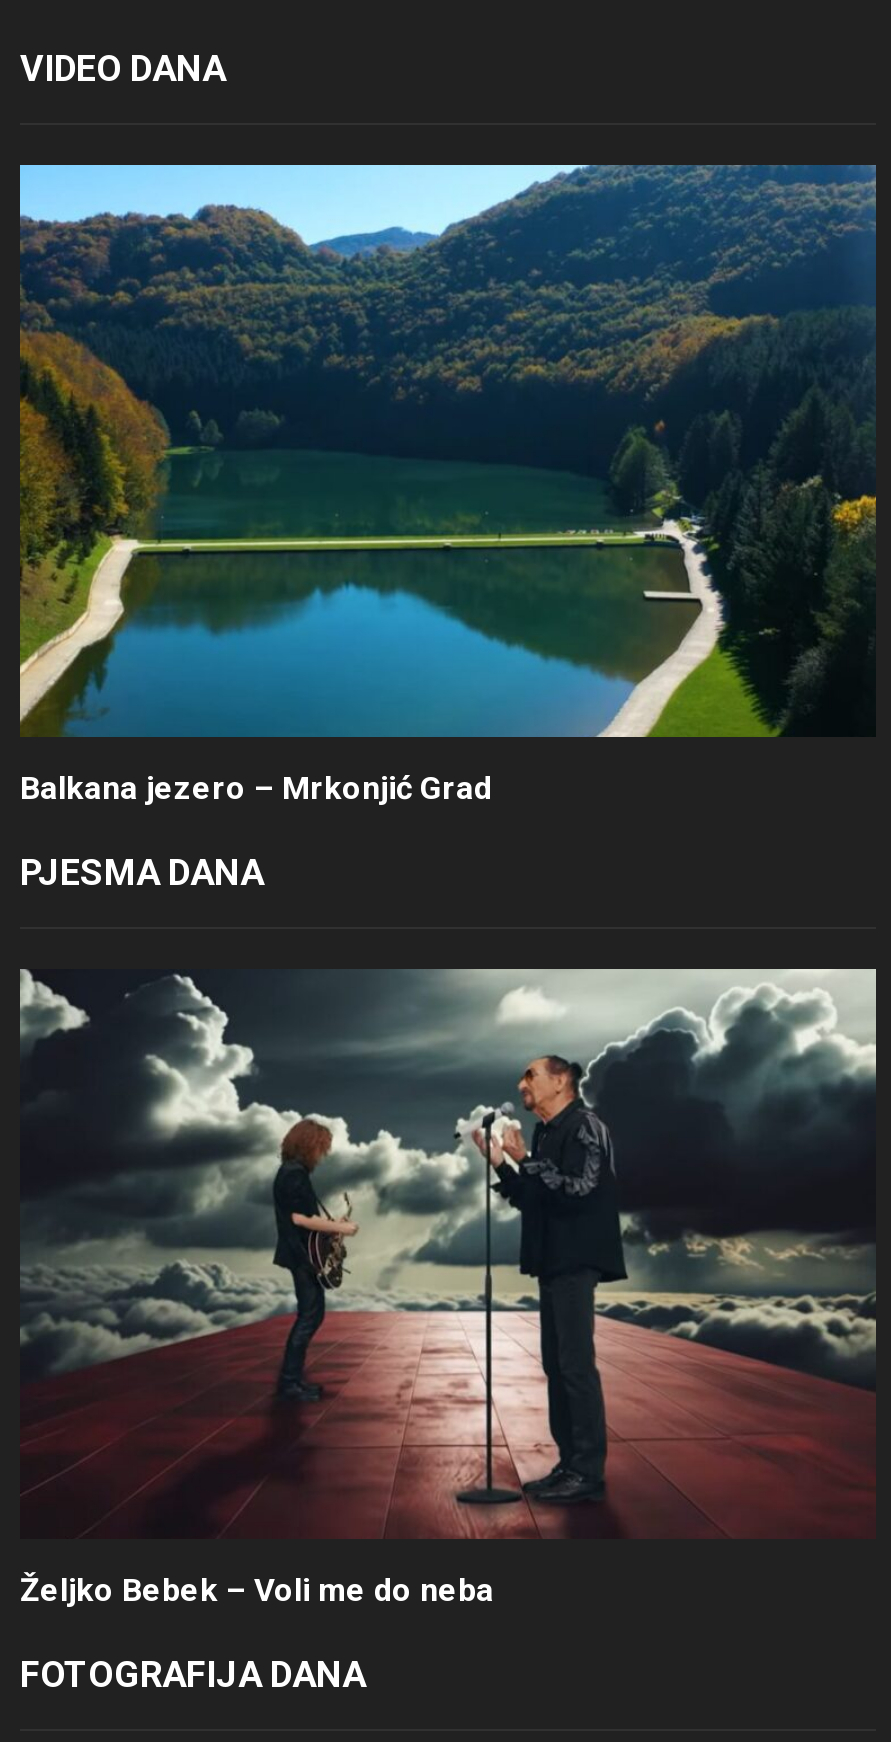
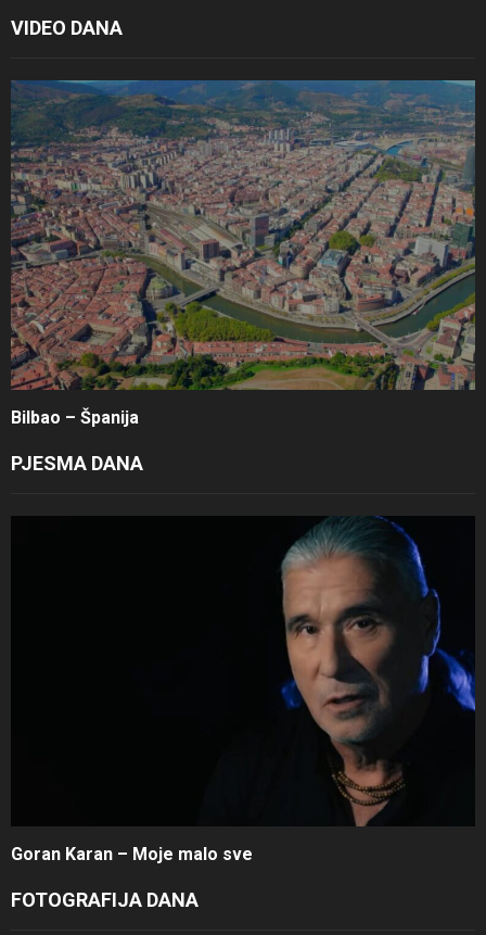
- [image]
- Balkana jezero – Mrkonjić Grad
+ [image]
+ Bilbao – Španija

- [image]
- Željko Bebek – Voli me do neba
+ [image]
+ Goran Karan – Moje malo sve
